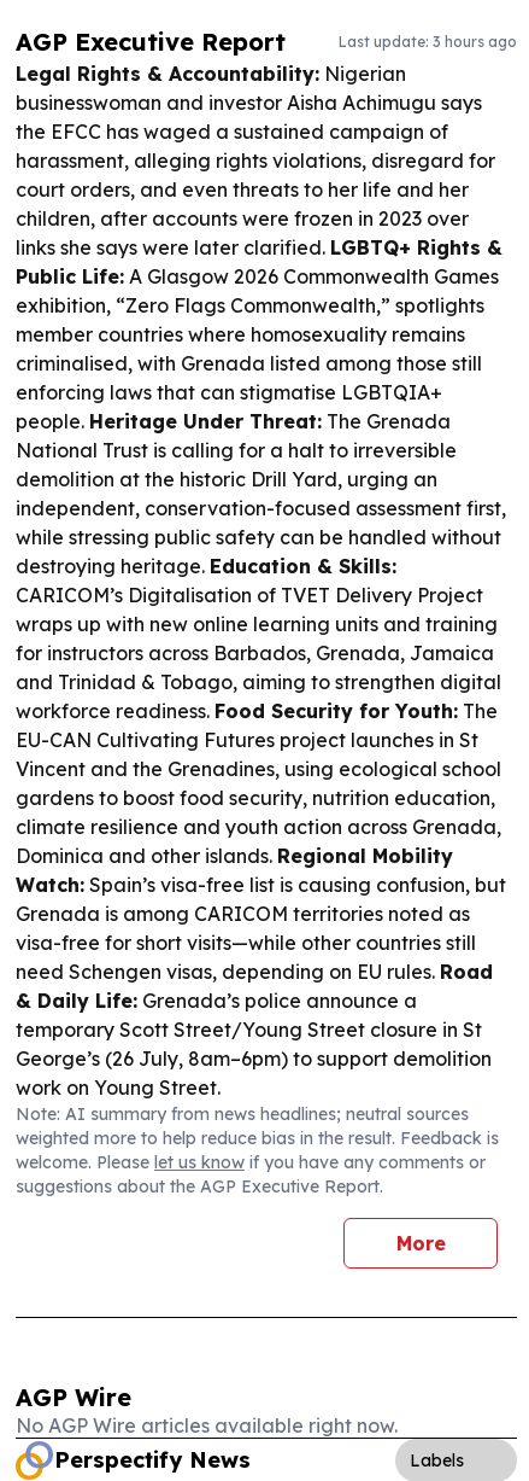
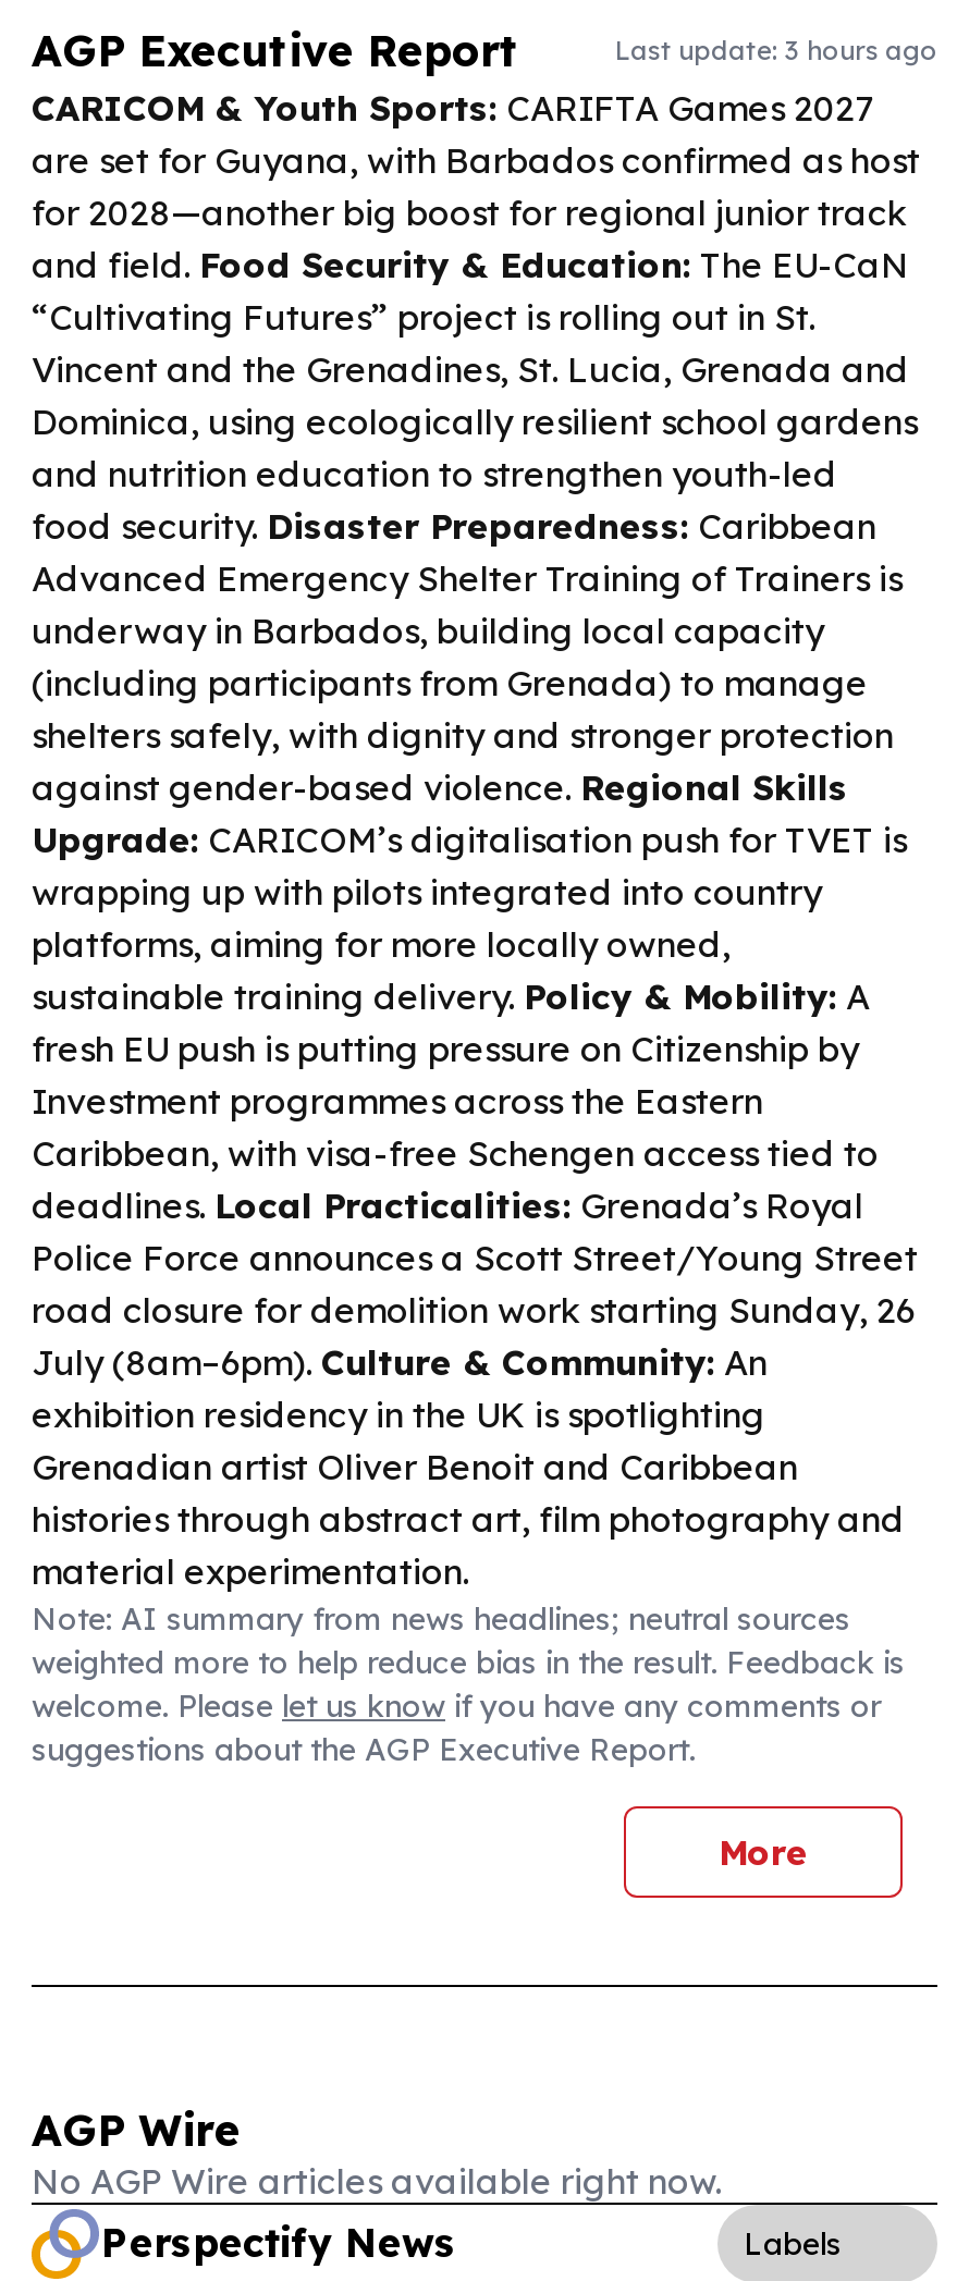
- Legal Rights & Accountability: Nigerian
- businesswoman and investor Aisha Achimugu says
- the EFCC has waged a sustained campaign of
- harassment, alleging rights violations, disregard for
- court orders, and even threats to her life and her
- children, after accounts were frozen in 2023 over
- links she says were later clarified. LGBTQ+ Rights &
- Public Life: A Glasgow 2026 Commonwealth Games
- exhibition, “Zero Flags Commonwealth,” spotlights
- member countries where homosexuality remains
- criminalised, with Grenada listed among those still
- enforcing laws that can stigmatise LGBTQIA+
- people. Heritage Under Threat: The Grenada
- National Trust is calling for a halt to irreversible
- demolition at the historic Drill Yard, urging an
- independent, conservation-focused assessment first,
- while stressing public safety can be handled without
- destroying heritage. Education & Skills:
- CARICOM’s Digitalisation of TVET Delivery Project
- wraps up with new online learning units and training
- for instructors across Barbados, Grenada, Jamaica
- and Trinidad & Tobago, aiming to strengthen digital
- workforce readiness. Food Security for Youth: The
- EU-CAN Cultivating Futures project launches in St
- Vincent and the Grenadines, using ecological school
- gardens to boost food security, nutrition education,
- climate resilience and youth action across Grenada,
- Dominica and other islands. Regional Mobility
- Watch: Spain’s visa-free list is causing confusion, but
- Grenada is among CARICOM territories noted as
- visa-free for short visits—while other countries still
- need Schengen visas, depending on EU rules. Road
- & Daily Life: Grenada’s police announce a
- temporary Scott Street/Young Street closure in St
- George’s (26 July, 8am–6pm) to support demolition
- work on Young Street.
+ CARICOM & Youth Sports: CARIFTA Games 2027
+ are set for Guyana, with Barbados confirmed as host
+ for 2028—another big boost for regional junior track
+ and field. Food Security & Education: The EU-CaN
+ “Cultivating Futures” project is rolling out in St.
+ Vincent and the Grenadines, St. Lucia, Grenada and
+ Dominica, using ecologically resilient school gardens
+ and nutrition education to strengthen youth-led
+ food security. Disaster Preparedness: Caribbean
+ Advanced Emergency Shelter Training of Trainers is
+ underway in Barbados, building local capacity
+ (including participants from Grenada) to manage
+ shelters safely, with dignity and stronger protection
+ against gender-based violence. Regional Skills
+ Upgrade: CARICOM’s digitalisation push for TVET is
+ wrapping up with pilots integrated into country
+ platforms, aiming for more locally owned,
+ sustainable training delivery. Policy & Mobility: A
+ fresh EU push is putting pressure on Citizenship by
+ Investment programmes across the Eastern
+ Caribbean, with visa-free Schengen access tied to
+ deadlines. Local Practicalities: Grenada’s Royal
+ Police Force announces a Scott Street/Young Street
+ road closure for demolition work starting Sunday, 26
+ July (8am–6pm). Culture & Community: An
+ exhibition residency in the UK is spotlighting
+ Grenadian artist Oliver Benoit and Caribbean
+ histories through abstract art, film photography and
+ material experimentation.
